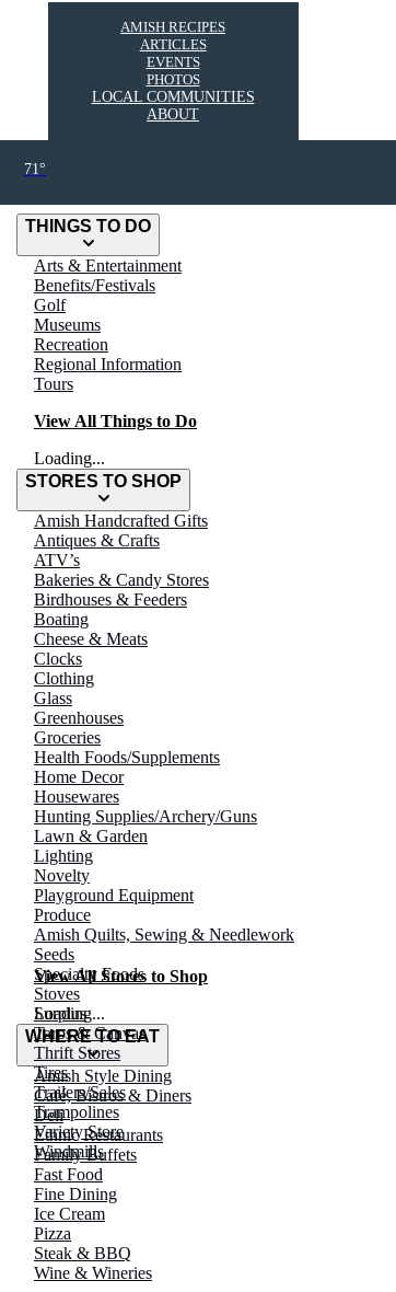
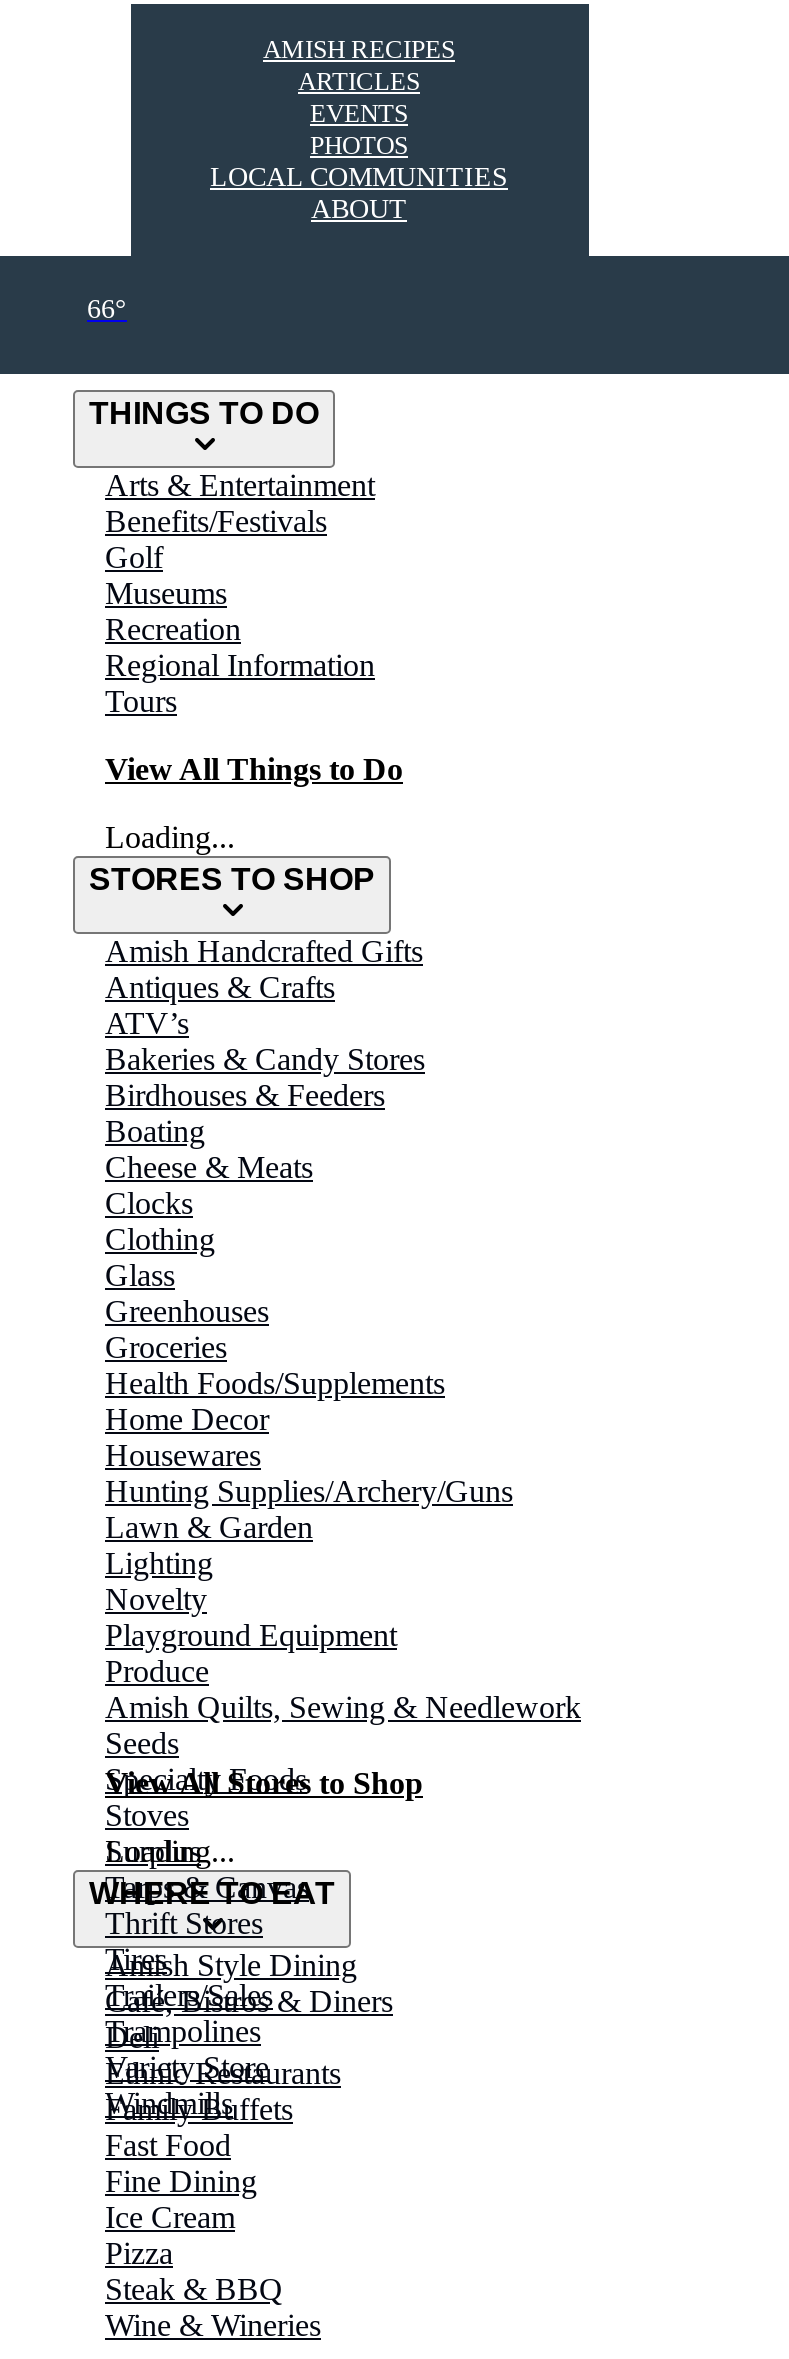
- 71°
+ 66°
